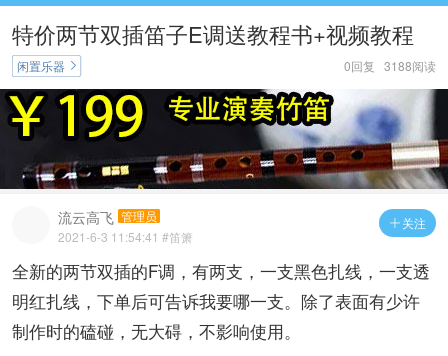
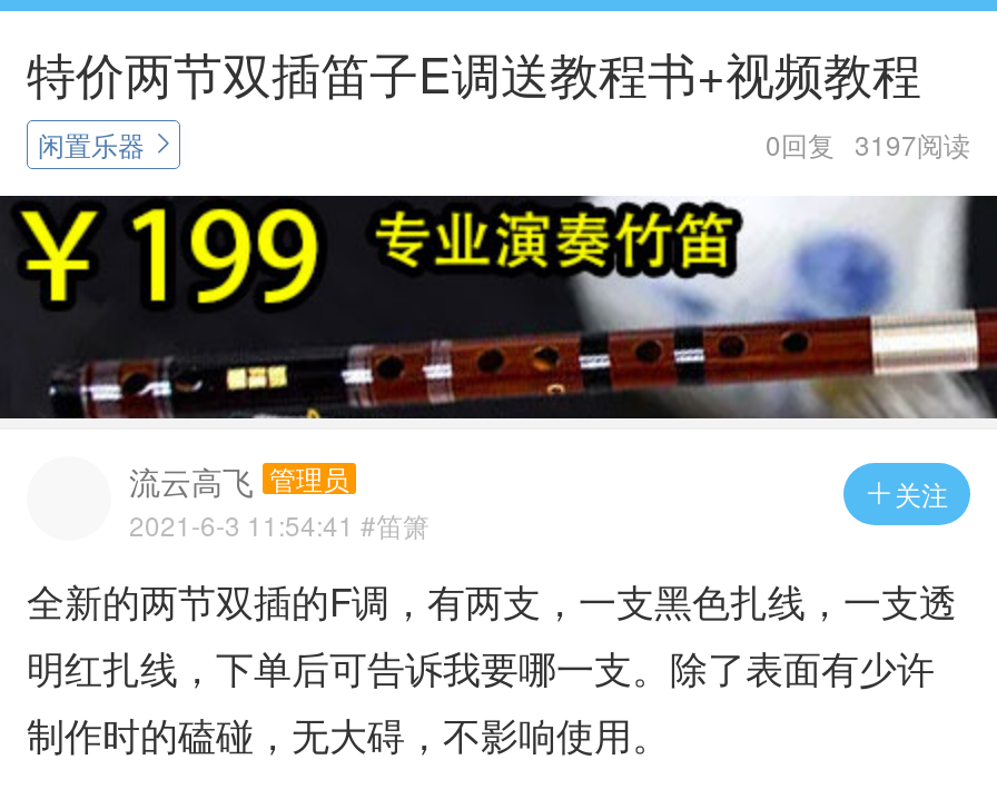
- 0回复 3188阅读
+ 0回复 3197阅读
